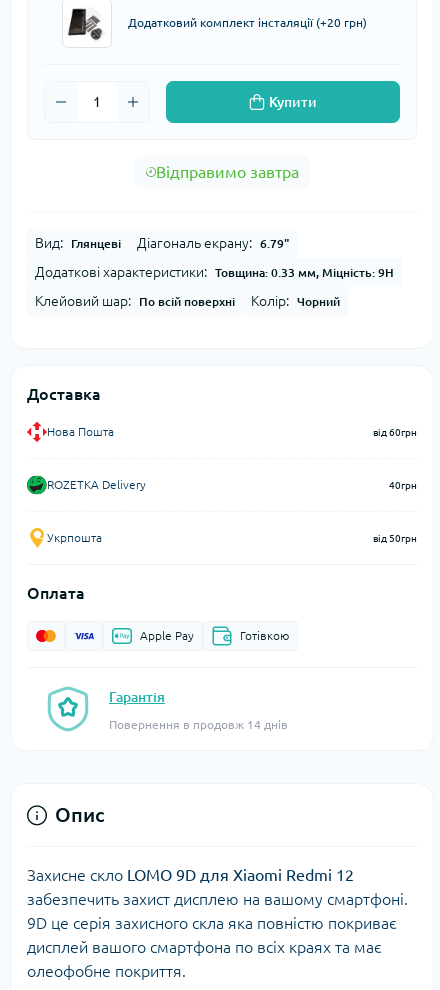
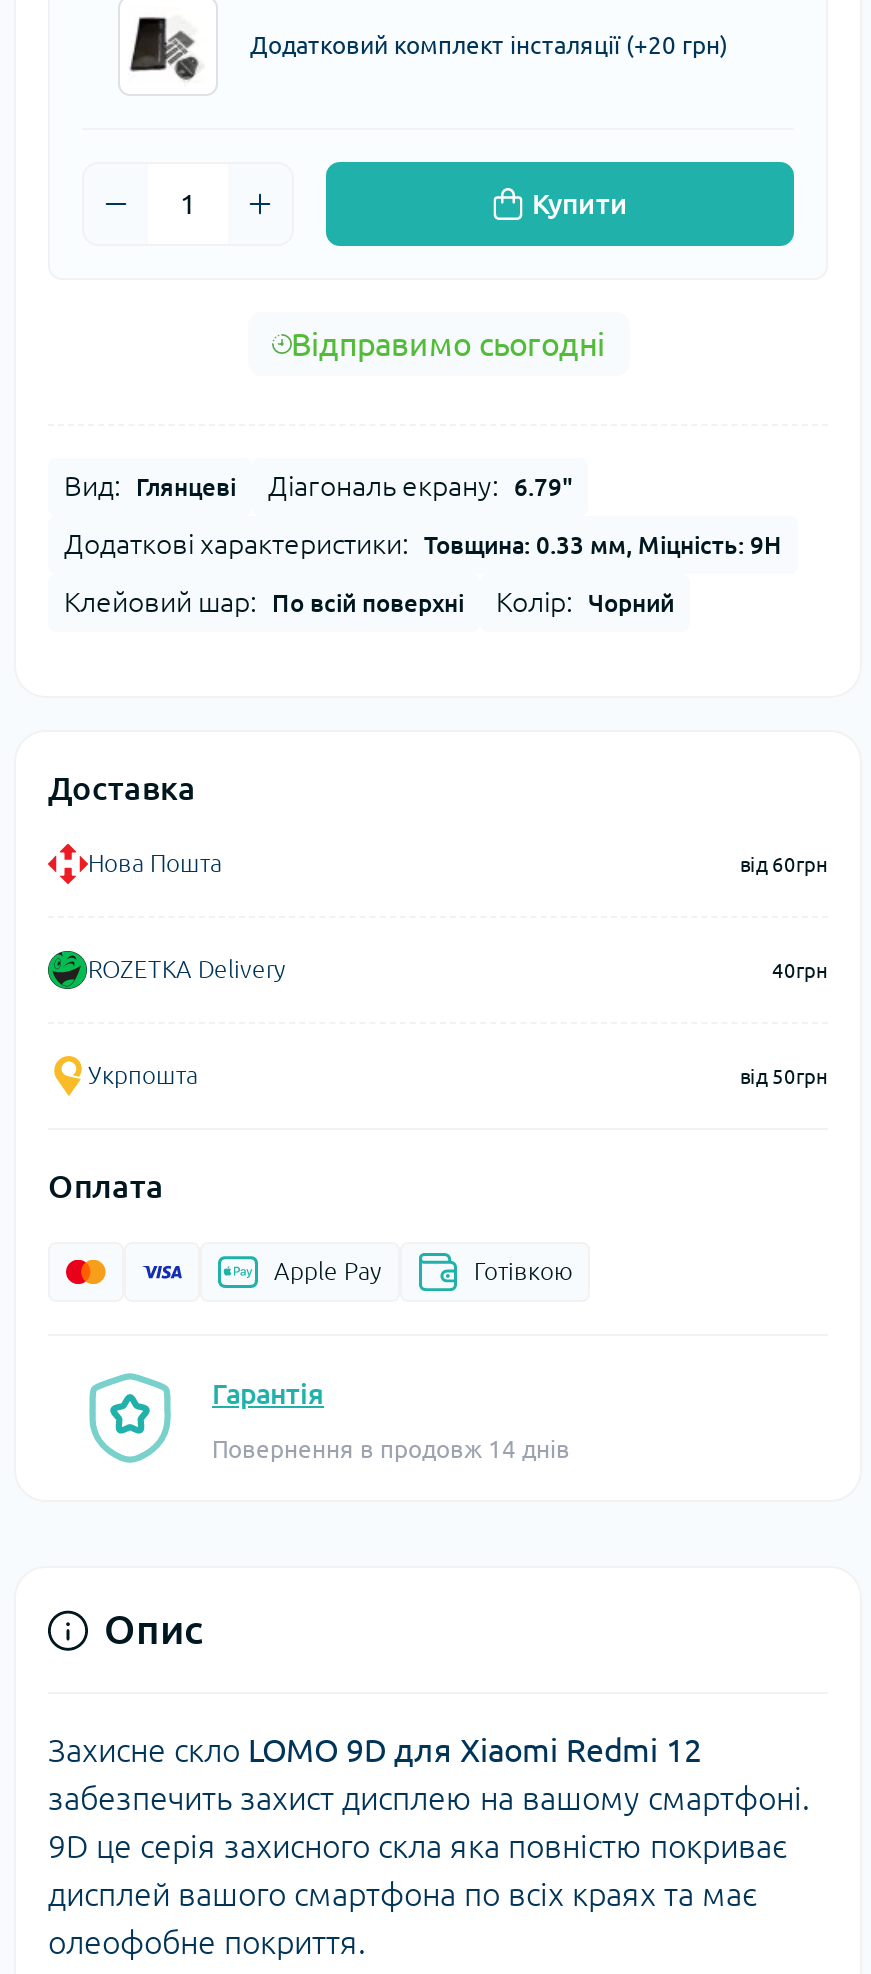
- Відправимо завтра
+ Відправимо сьогодні
